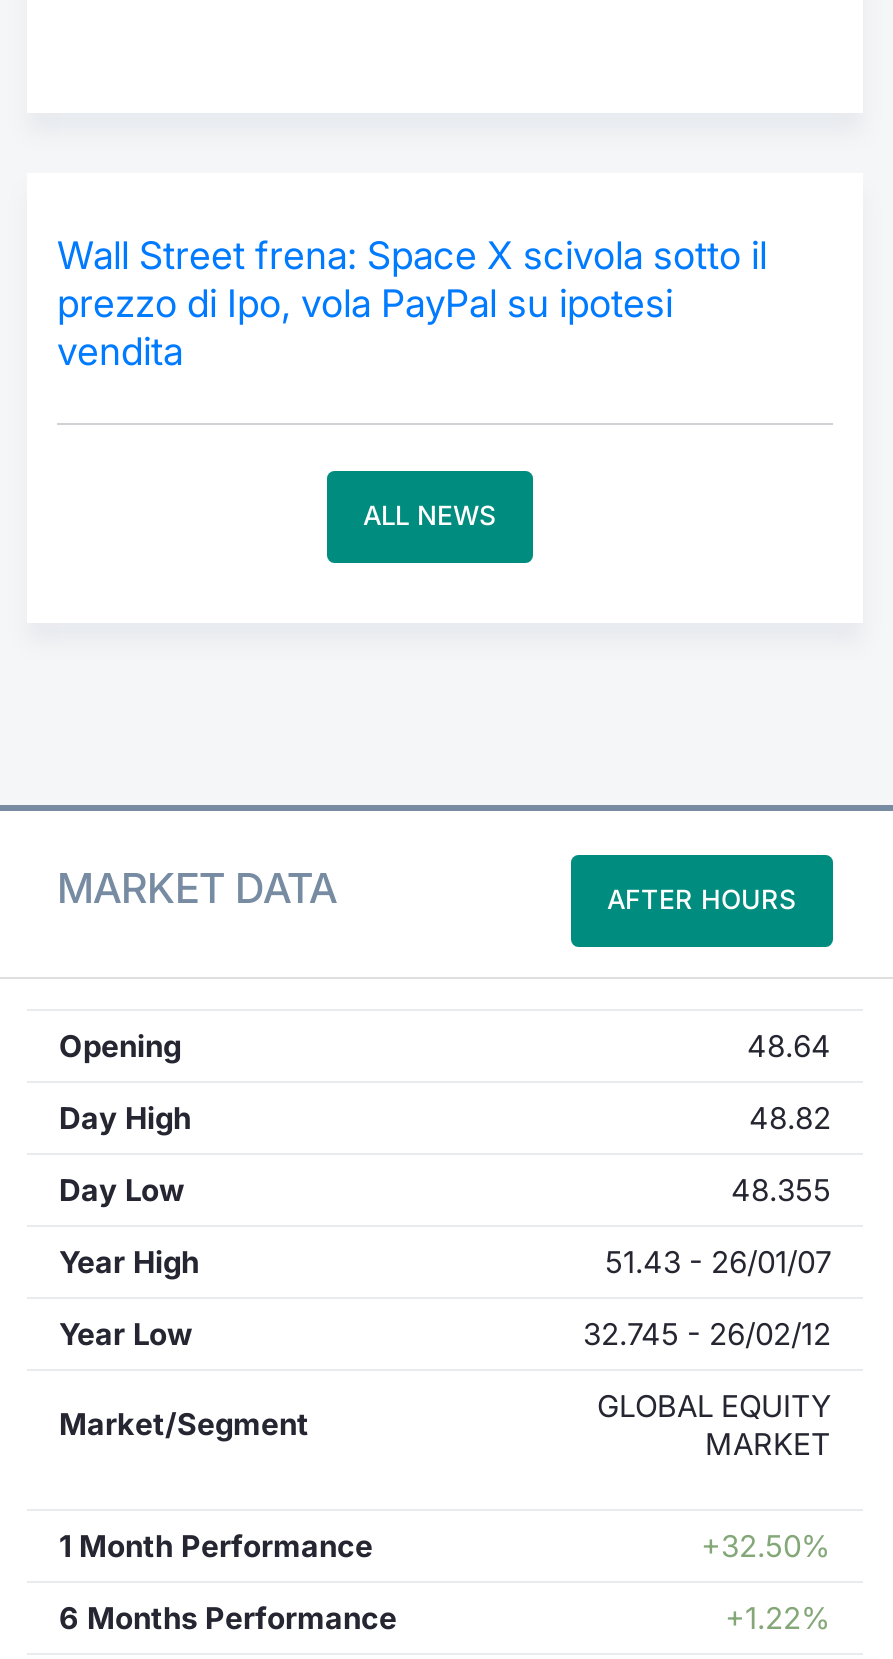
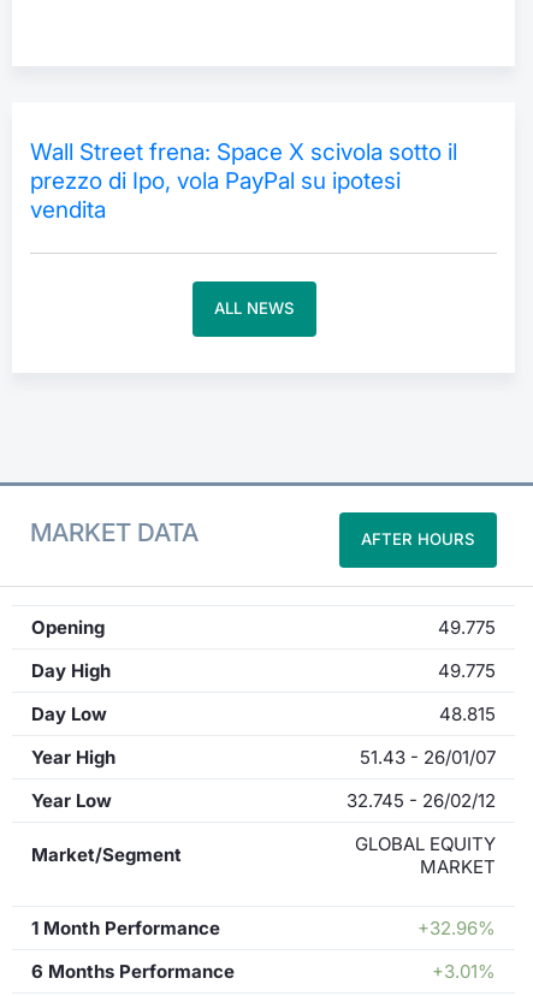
- 48.64
+ 49.775

- 48.82
+ 49.775

- 48.355
+ 48.815

- +32.50%
+ +32.96%

- +1.22%
+ +3.01%
